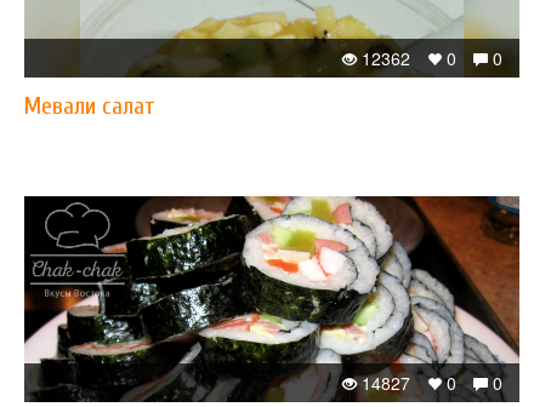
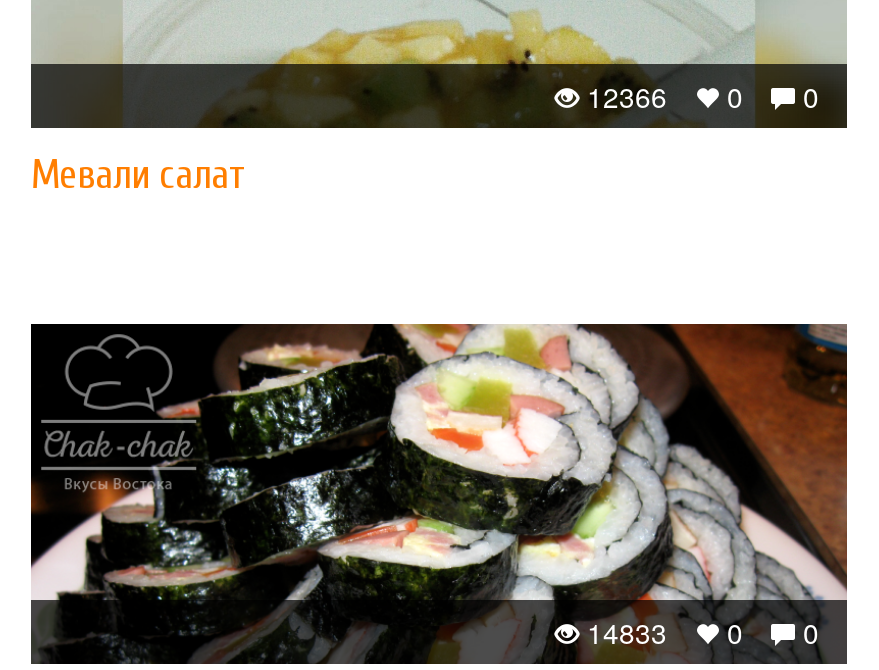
- 12362 0 0
+ 12366 0 0

- 14827 0 0
+ 14833 0 0
